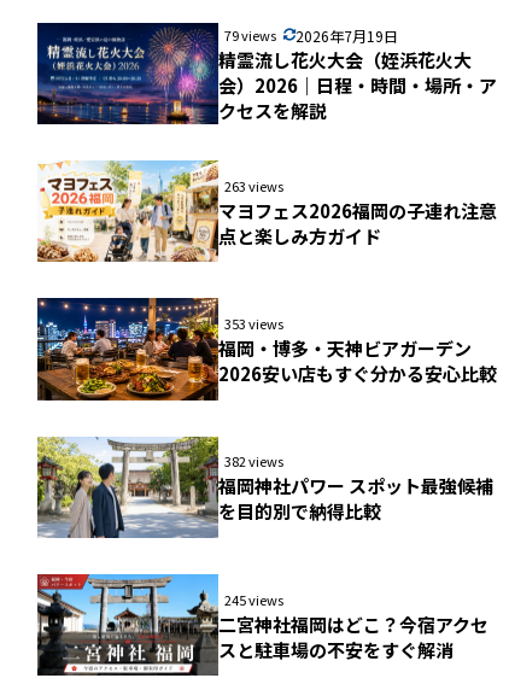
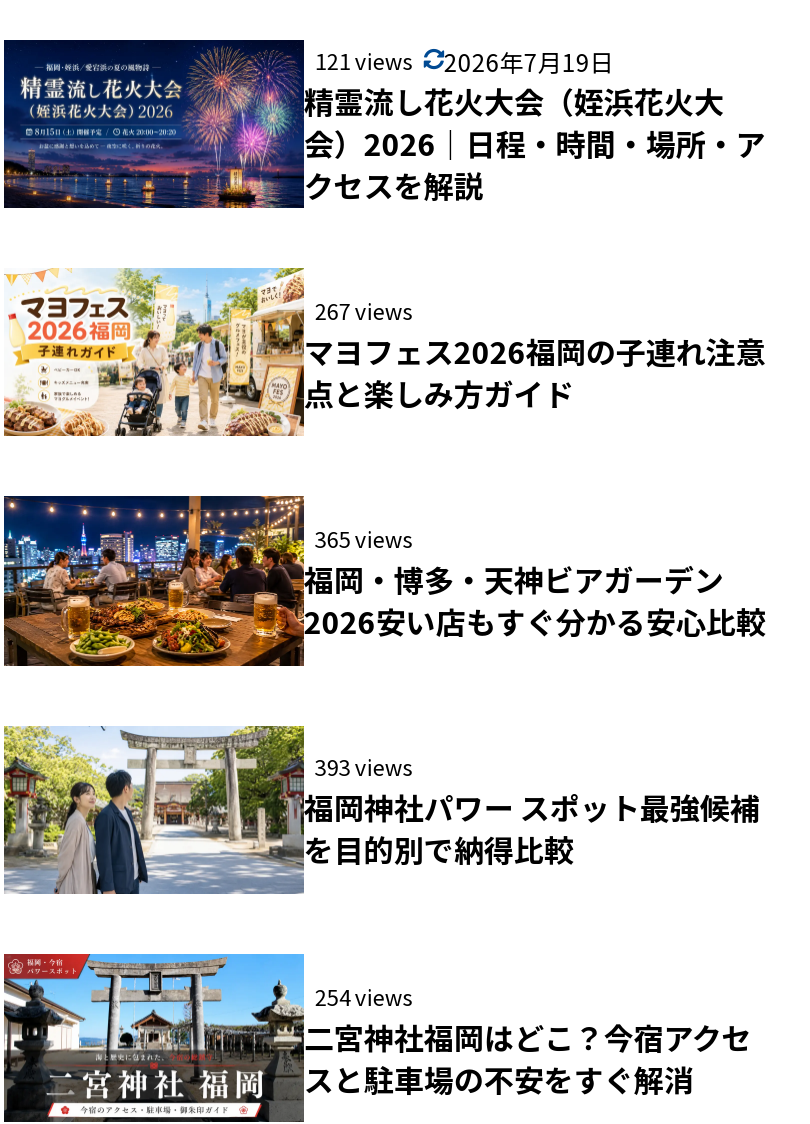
- 79 views 2026年7月19日
+ 121 views 2026年7月19日

- 263 views
+ 267 views

- 353 views
+ 365 views

- 382 views
+ 393 views

- 245 views
+ 254 views
